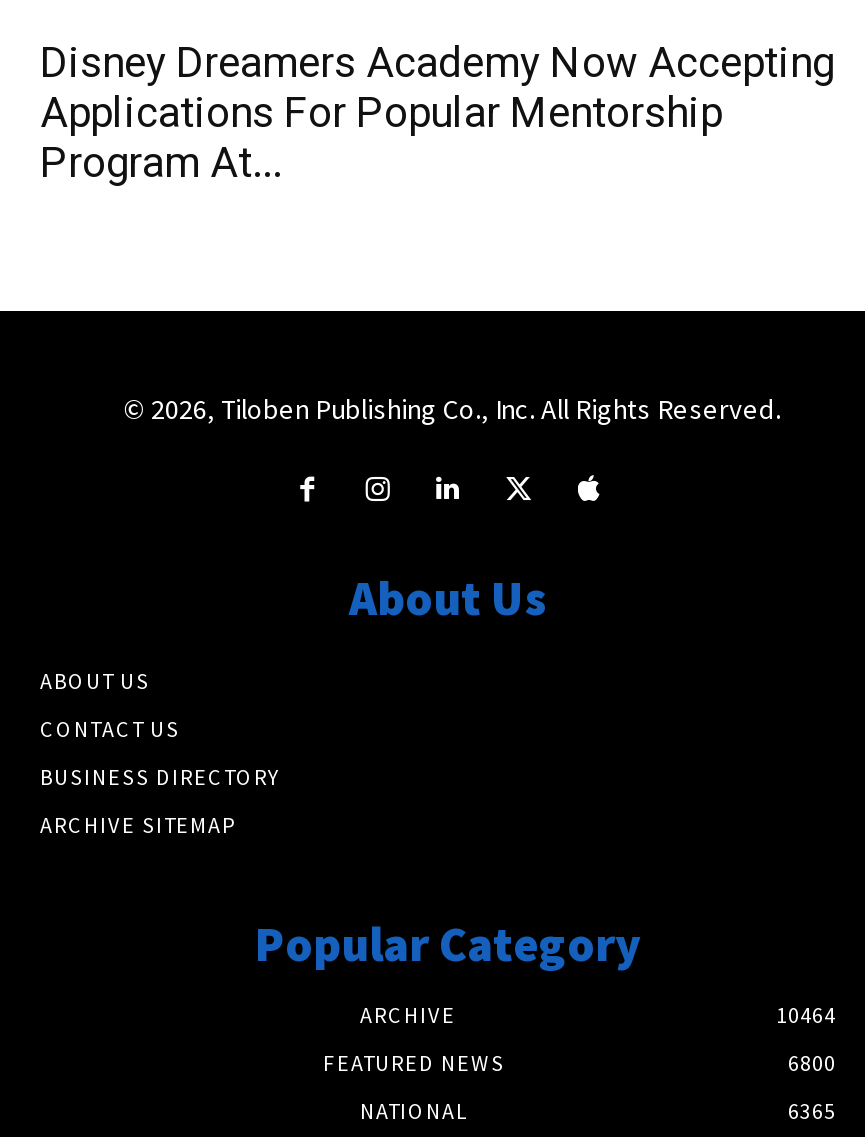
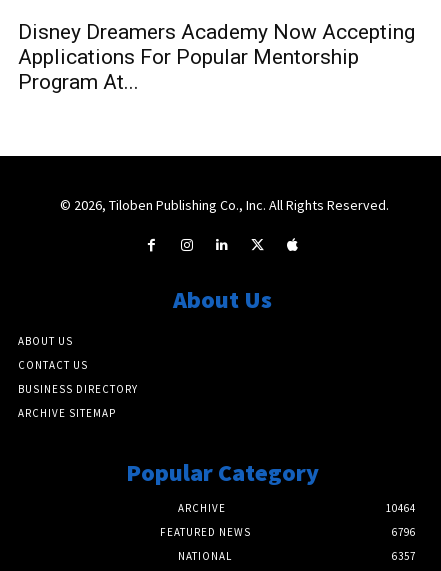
- 6800
+ 6796

- 6365
+ 6357
